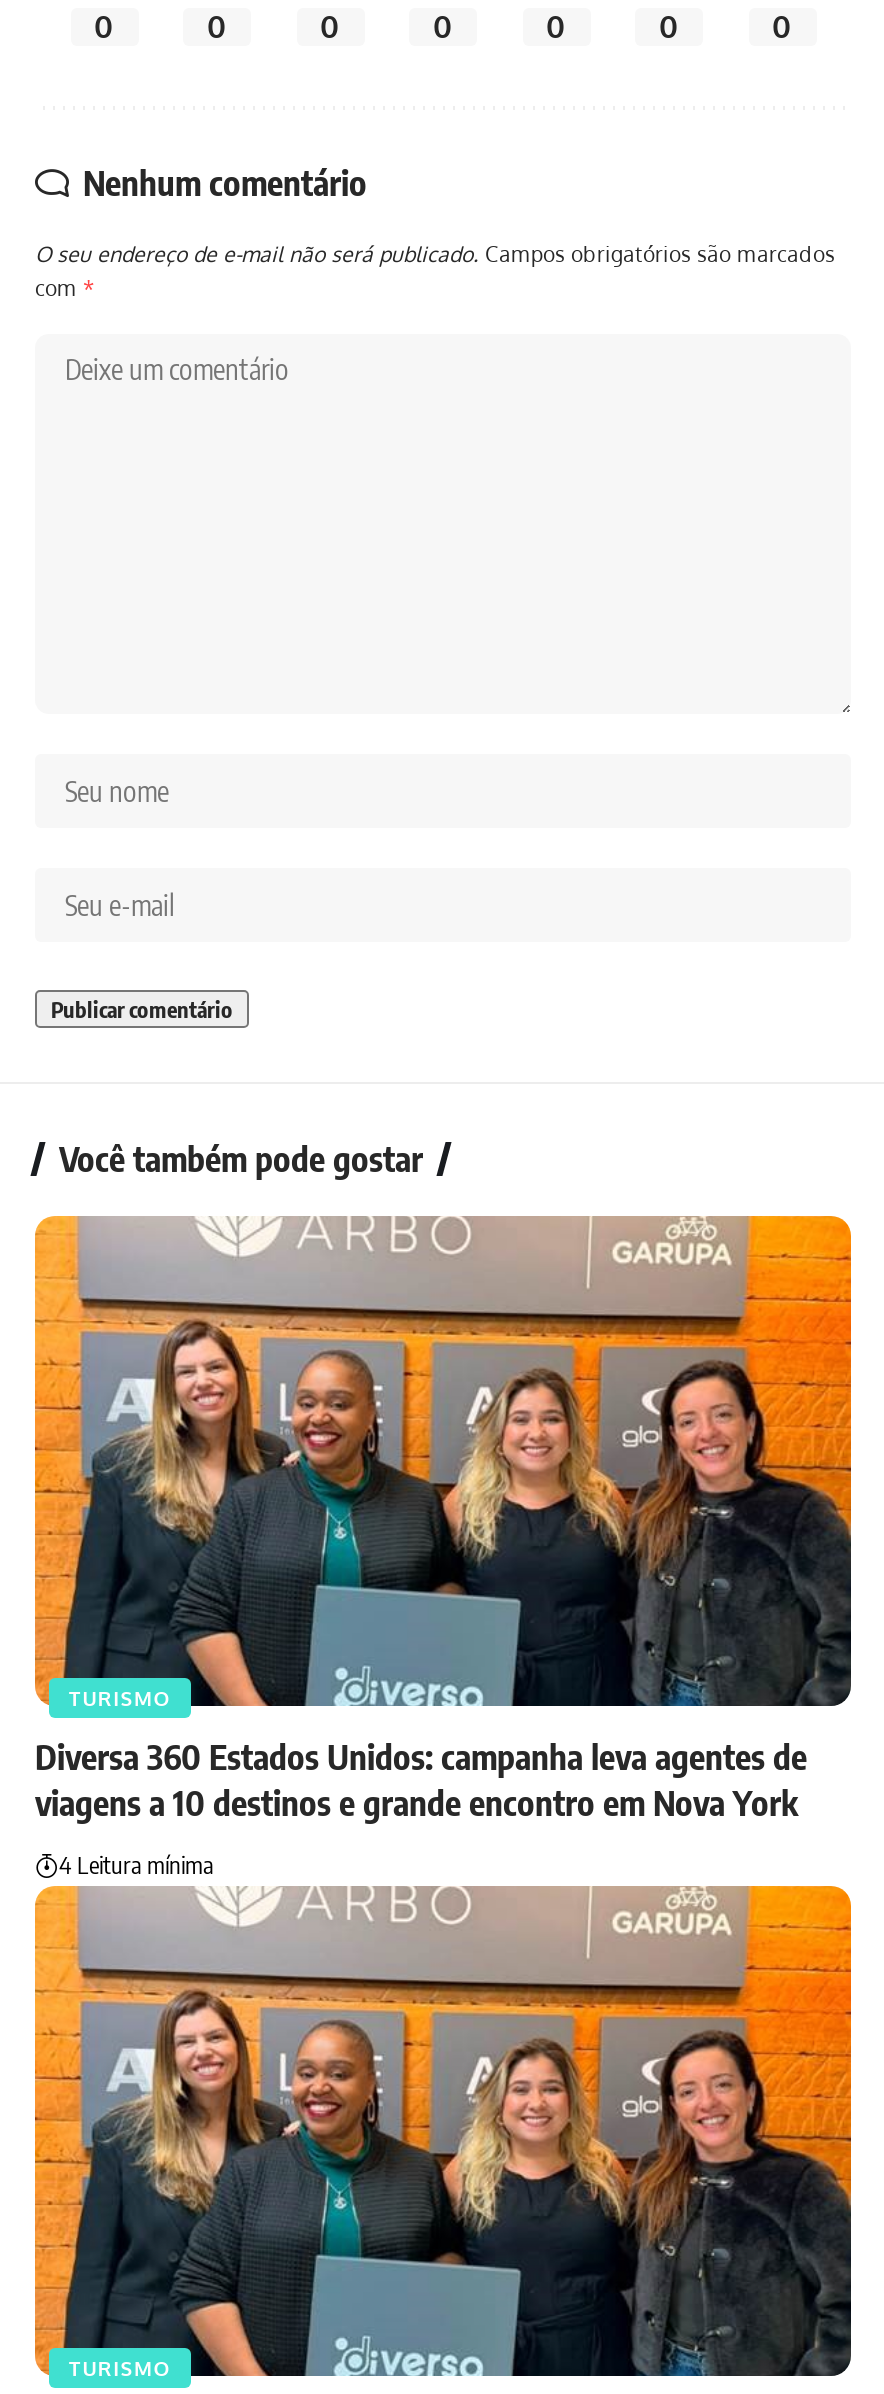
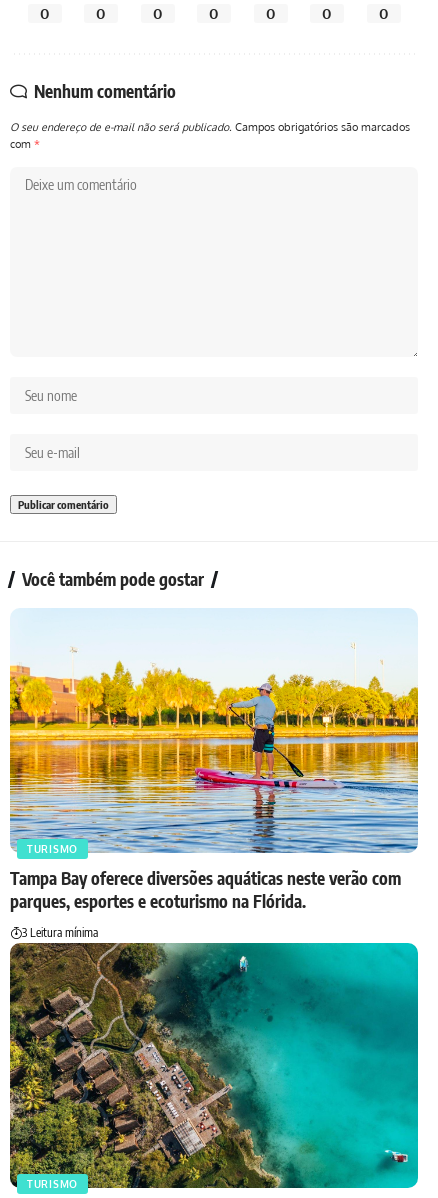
- [image]
- Diversa 360 Estados Unidos: campanha leva agentes de
- viagens a 10 destinos e grande encontro em Nova York
+ [image]
+ Tampa Bay oferece diversões aquáticas neste verão com
+ parques, esportes e ecoturismo na Flórida.

- 4 Leitura mínima
+ 3 Leitura mínima

- [image]
+ [image]
